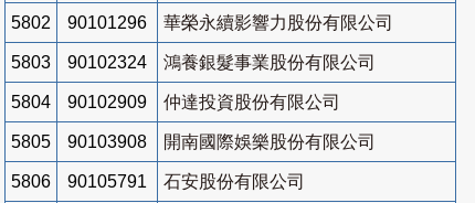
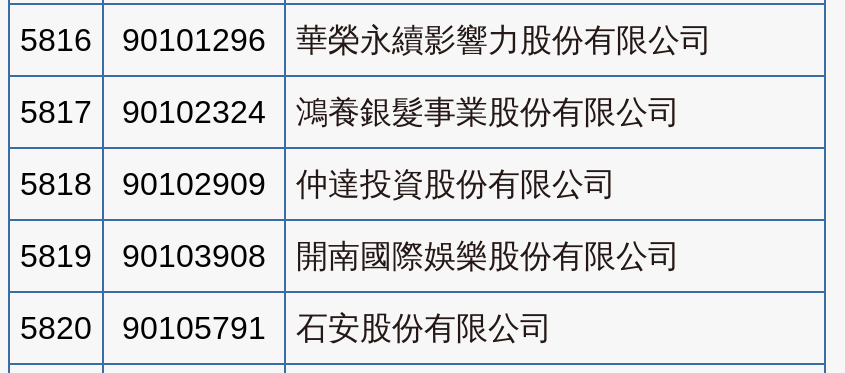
- 5802 90101296 華榮永續影響力股份有限公司
+ 5816 90101296 華榮永續影響力股份有限公司

- 5803 90102324 鴻養銀髮事業股份有限公司
+ 5817 90102324 鴻養銀髮事業股份有限公司

- 5804 90102909 仲達投資股份有限公司
+ 5818 90102909 仲達投資股份有限公司

- 5805 90103908 開南國際娛樂股份有限公司
+ 5819 90103908 開南國際娛樂股份有限公司

- 5806 90105791 石安股份有限公司
+ 5820 90105791 石安股份有限公司
